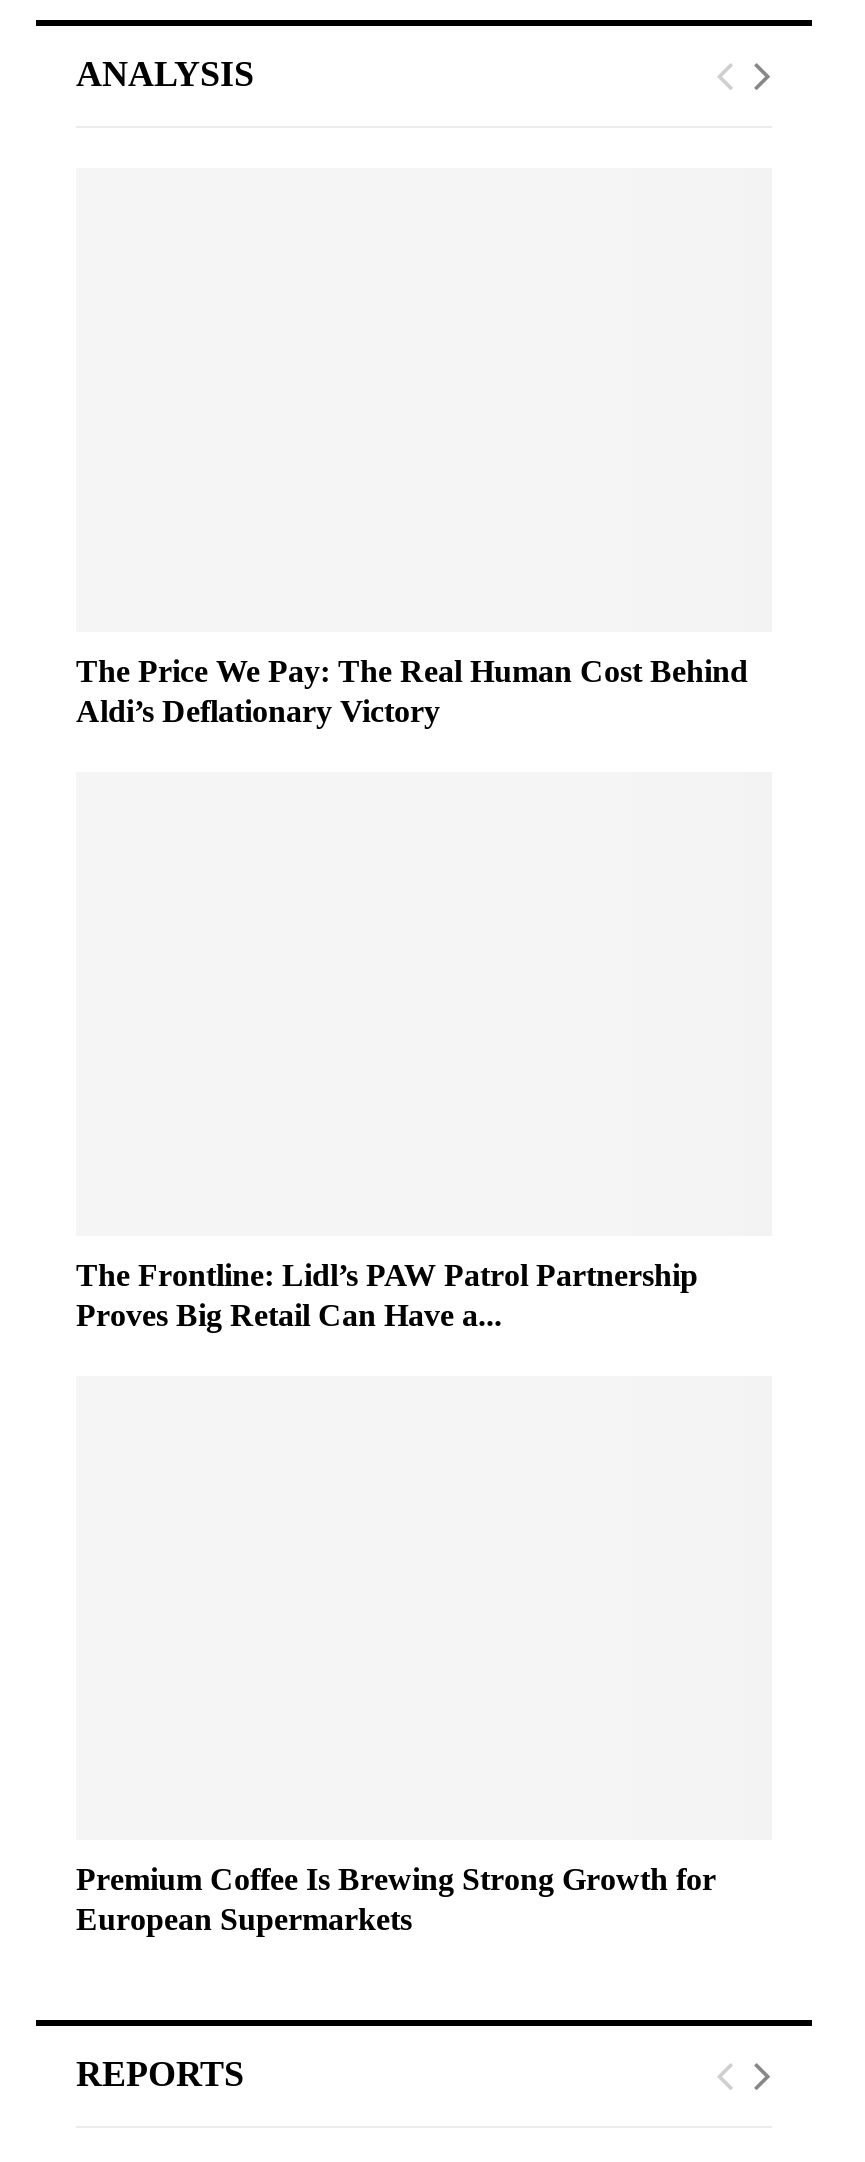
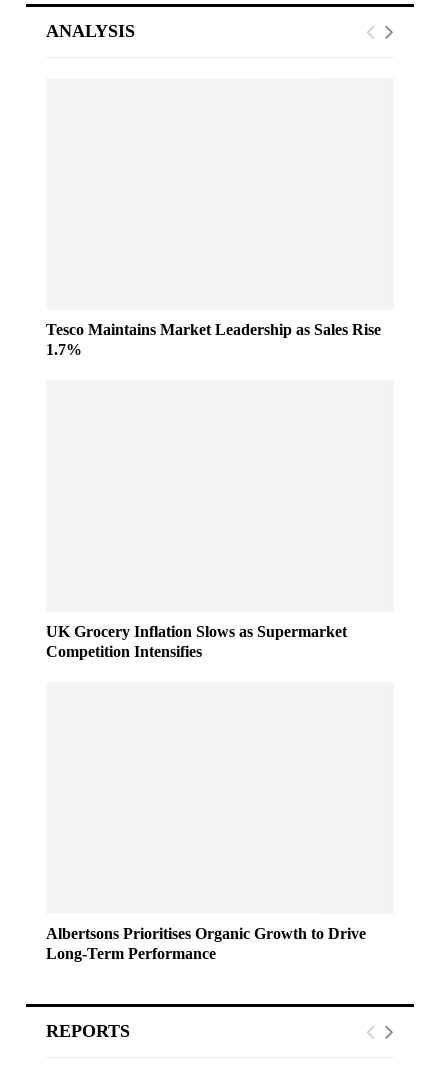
- The Price We Pay: The Real Human Cost Behind
- Aldi’s Deflationary Victory
+ Tesco Maintains Market Leadership as Sales Rise
+ 1.7%

- The Frontline: Lidl’s PAW Patrol Partnership
- Proves Big Retail Can Have a...
+ UK Grocery Inflation Slows as Supermarket
+ Competition Intensifies

- Premium Coffee Is Brewing Strong Growth for
- European Supermarkets
+ Albertsons Prioritises Organic Growth to Drive
+ Long-Term Performance
